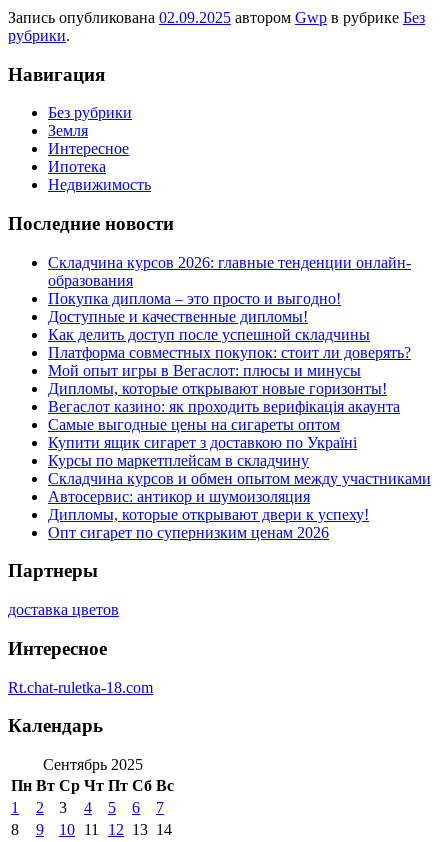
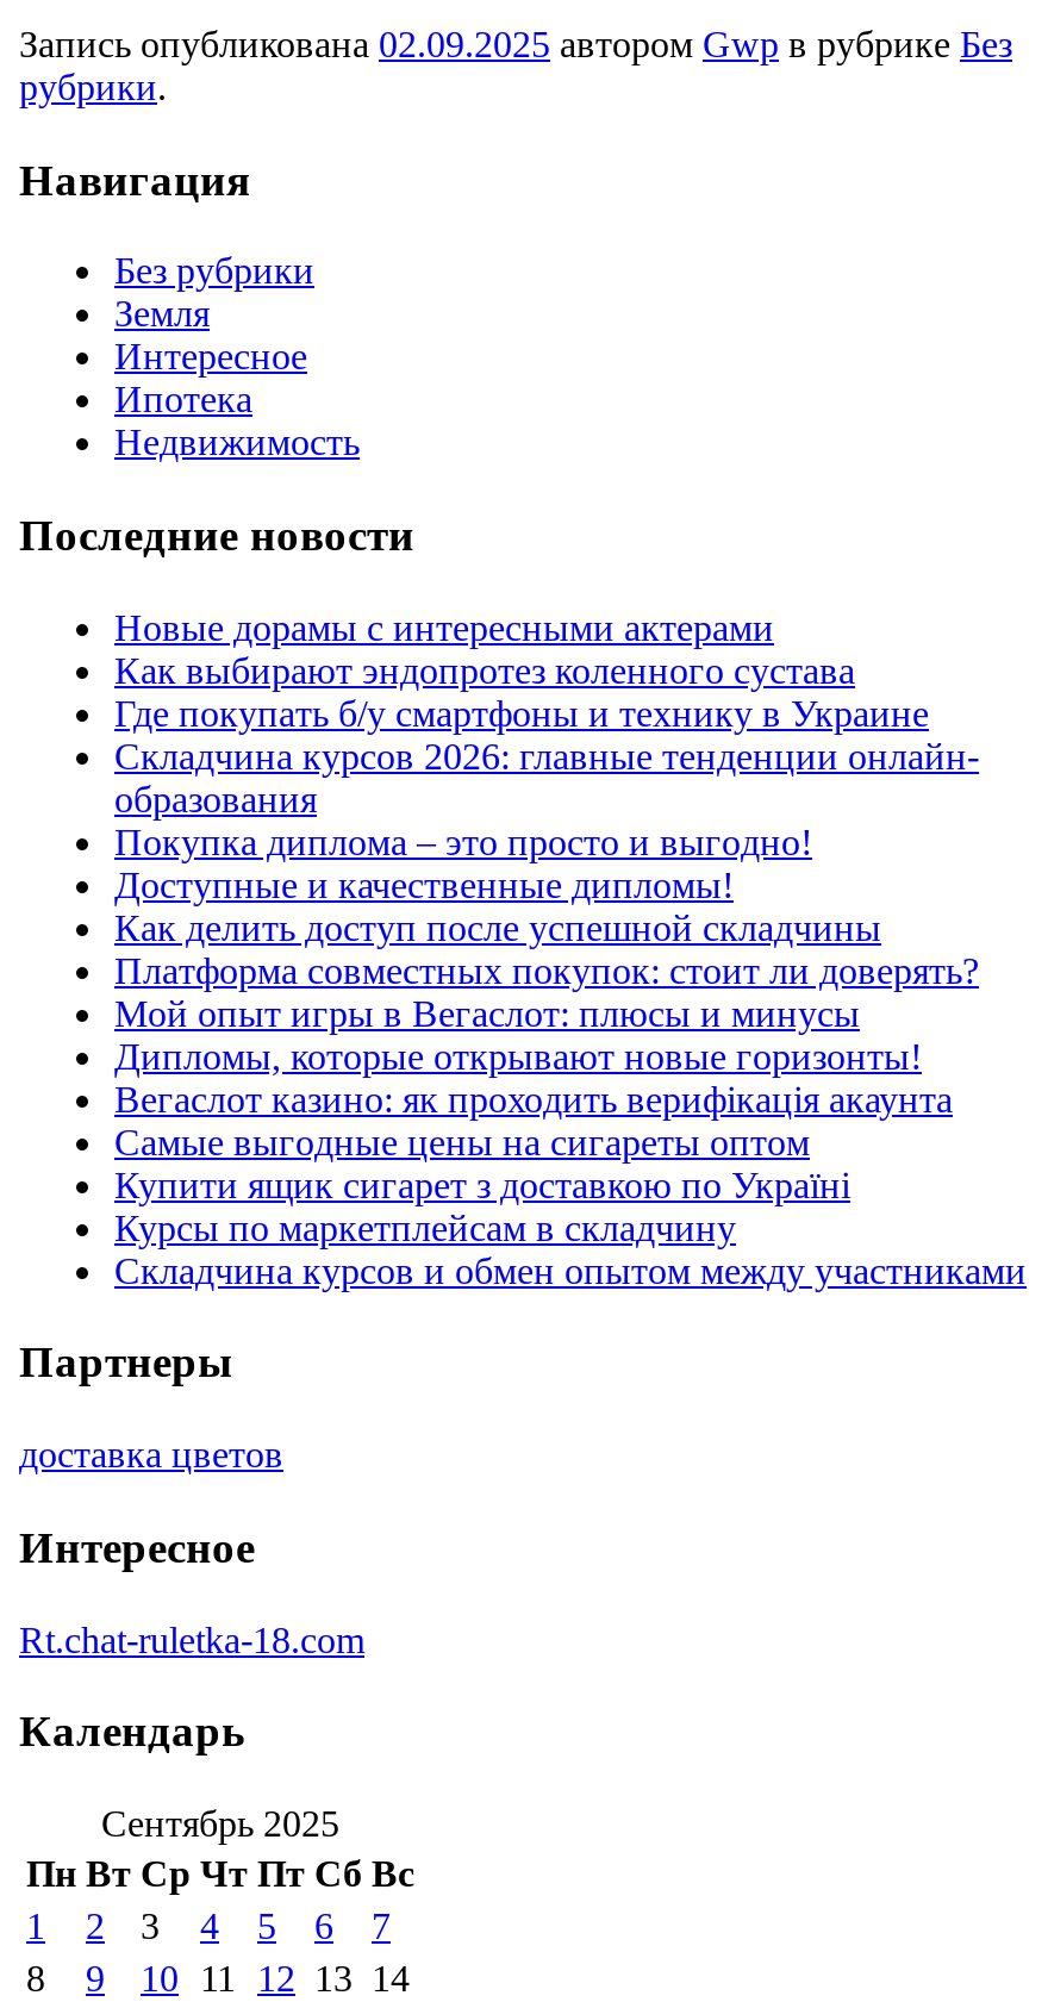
+ Новые дорамы с интересными актерами
+ Как выбирают эндопротез коленного сустава
+ Где покупать б/у смартфоны и технику в Украине

moved down: Складчина курсов 2026: главные тенденции онлайн- | образования | Покупка диплома – это просто и выгодно! | ... | Курсы по маркетплейсам в складчину | Складчина курсов и обмен опытом между участниками

- Автосервис: антикор и шумоизоляция
- Дипломы, которые открывают двери к успеху!
- Опт сигарет по супернизким ценам 2026
